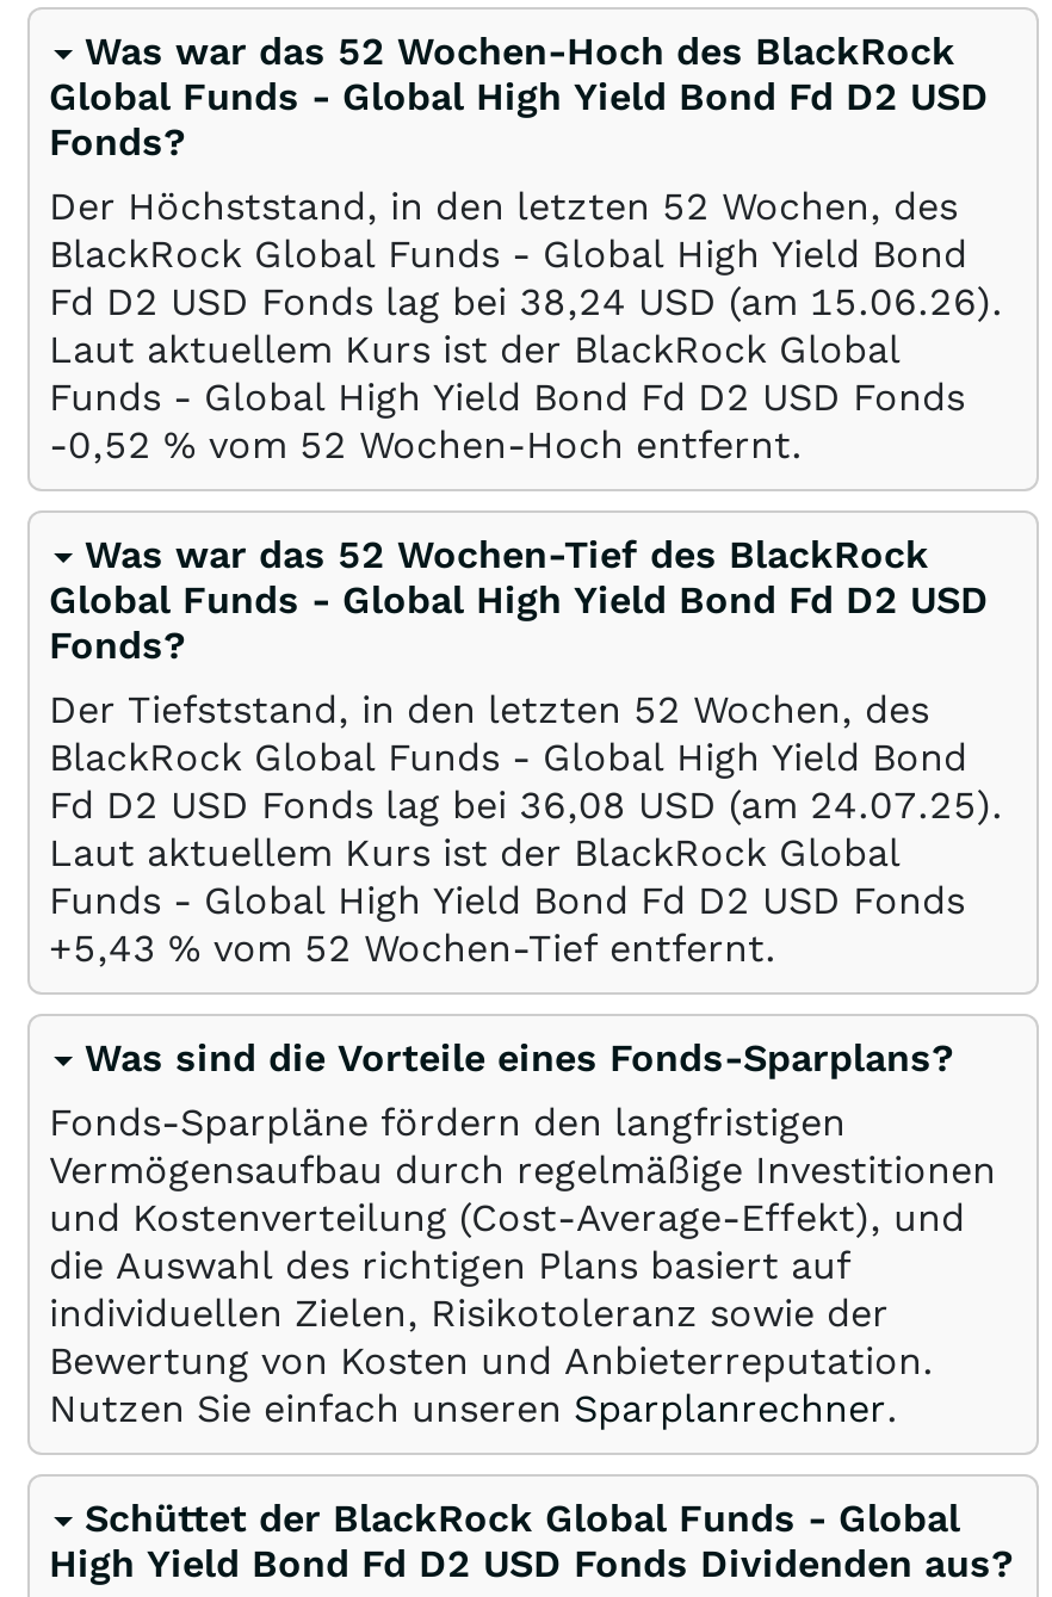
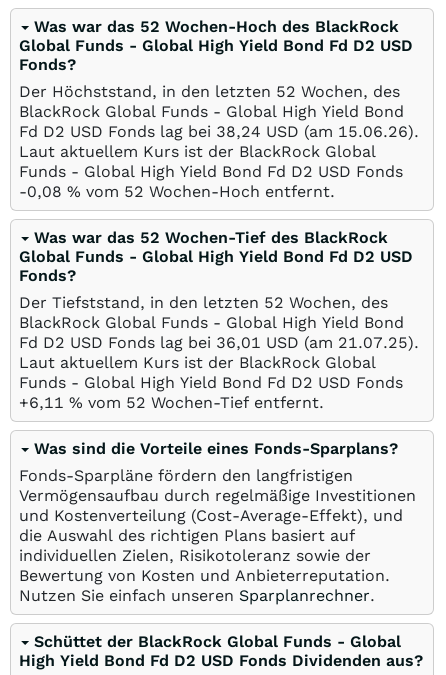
- -0,52% vom 52 Wochen-Hoch entfernt.
+ -0,08% vom 52 Wochen-Hoch entfernt.

- Fd D2 USD Fonds lag bei 36,08 USD (am 24.07.25).
+ Fd D2 USD Fonds lag bei 36,01 USD (am 21.07.25).

- +5,43% vom 52 Wochen-Tief entfernt.
+ +6,11% vom 52 Wochen-Tief entfernt.
